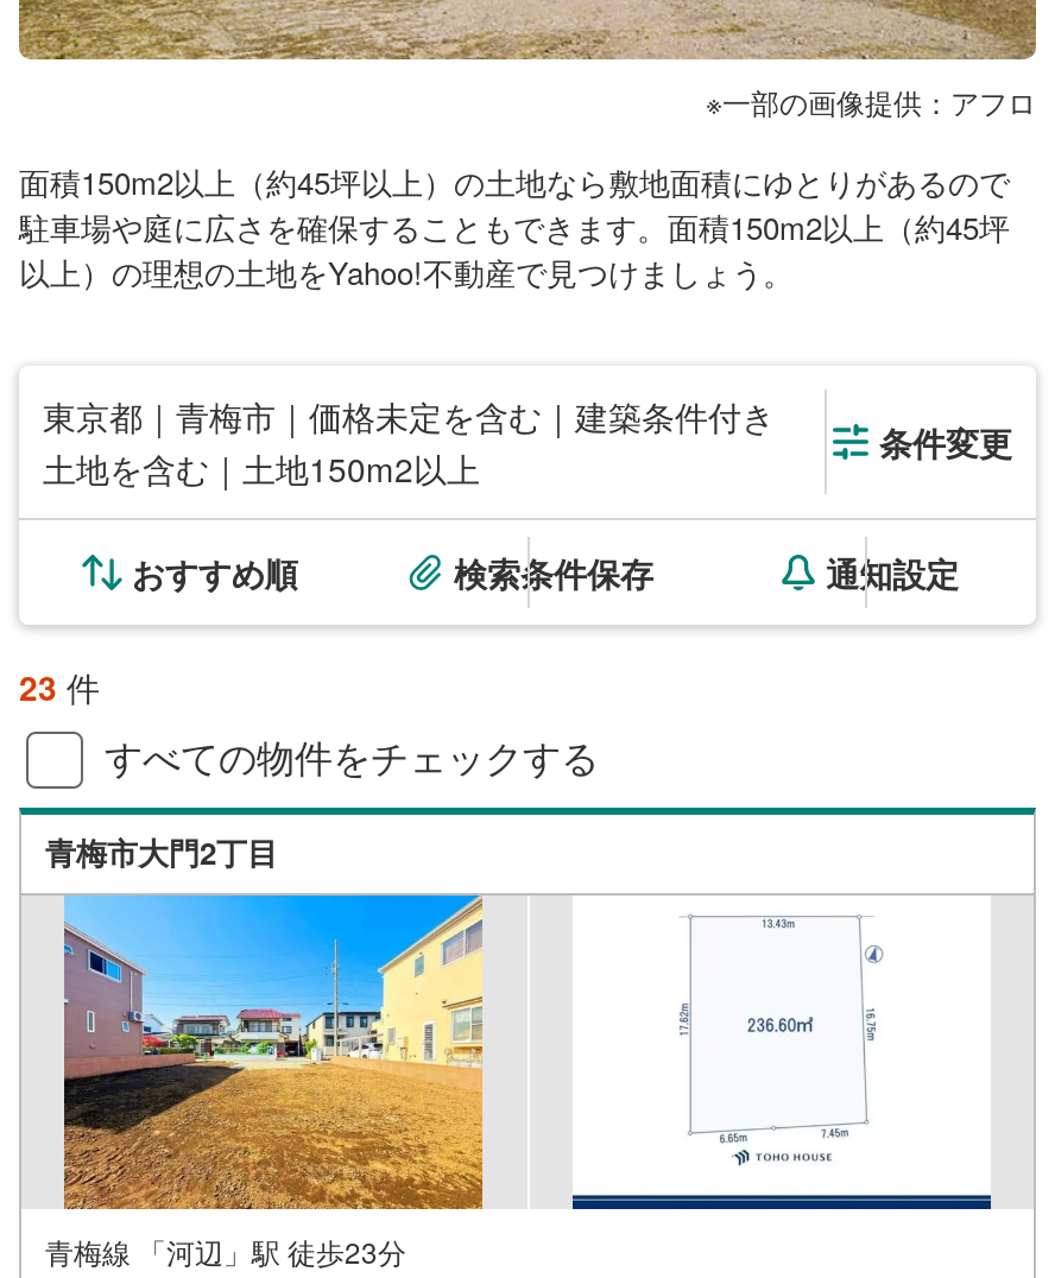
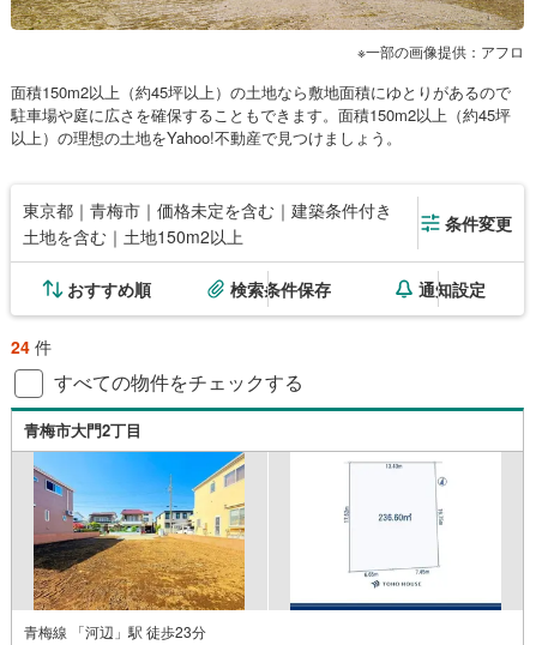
- 23件
+ 24件
